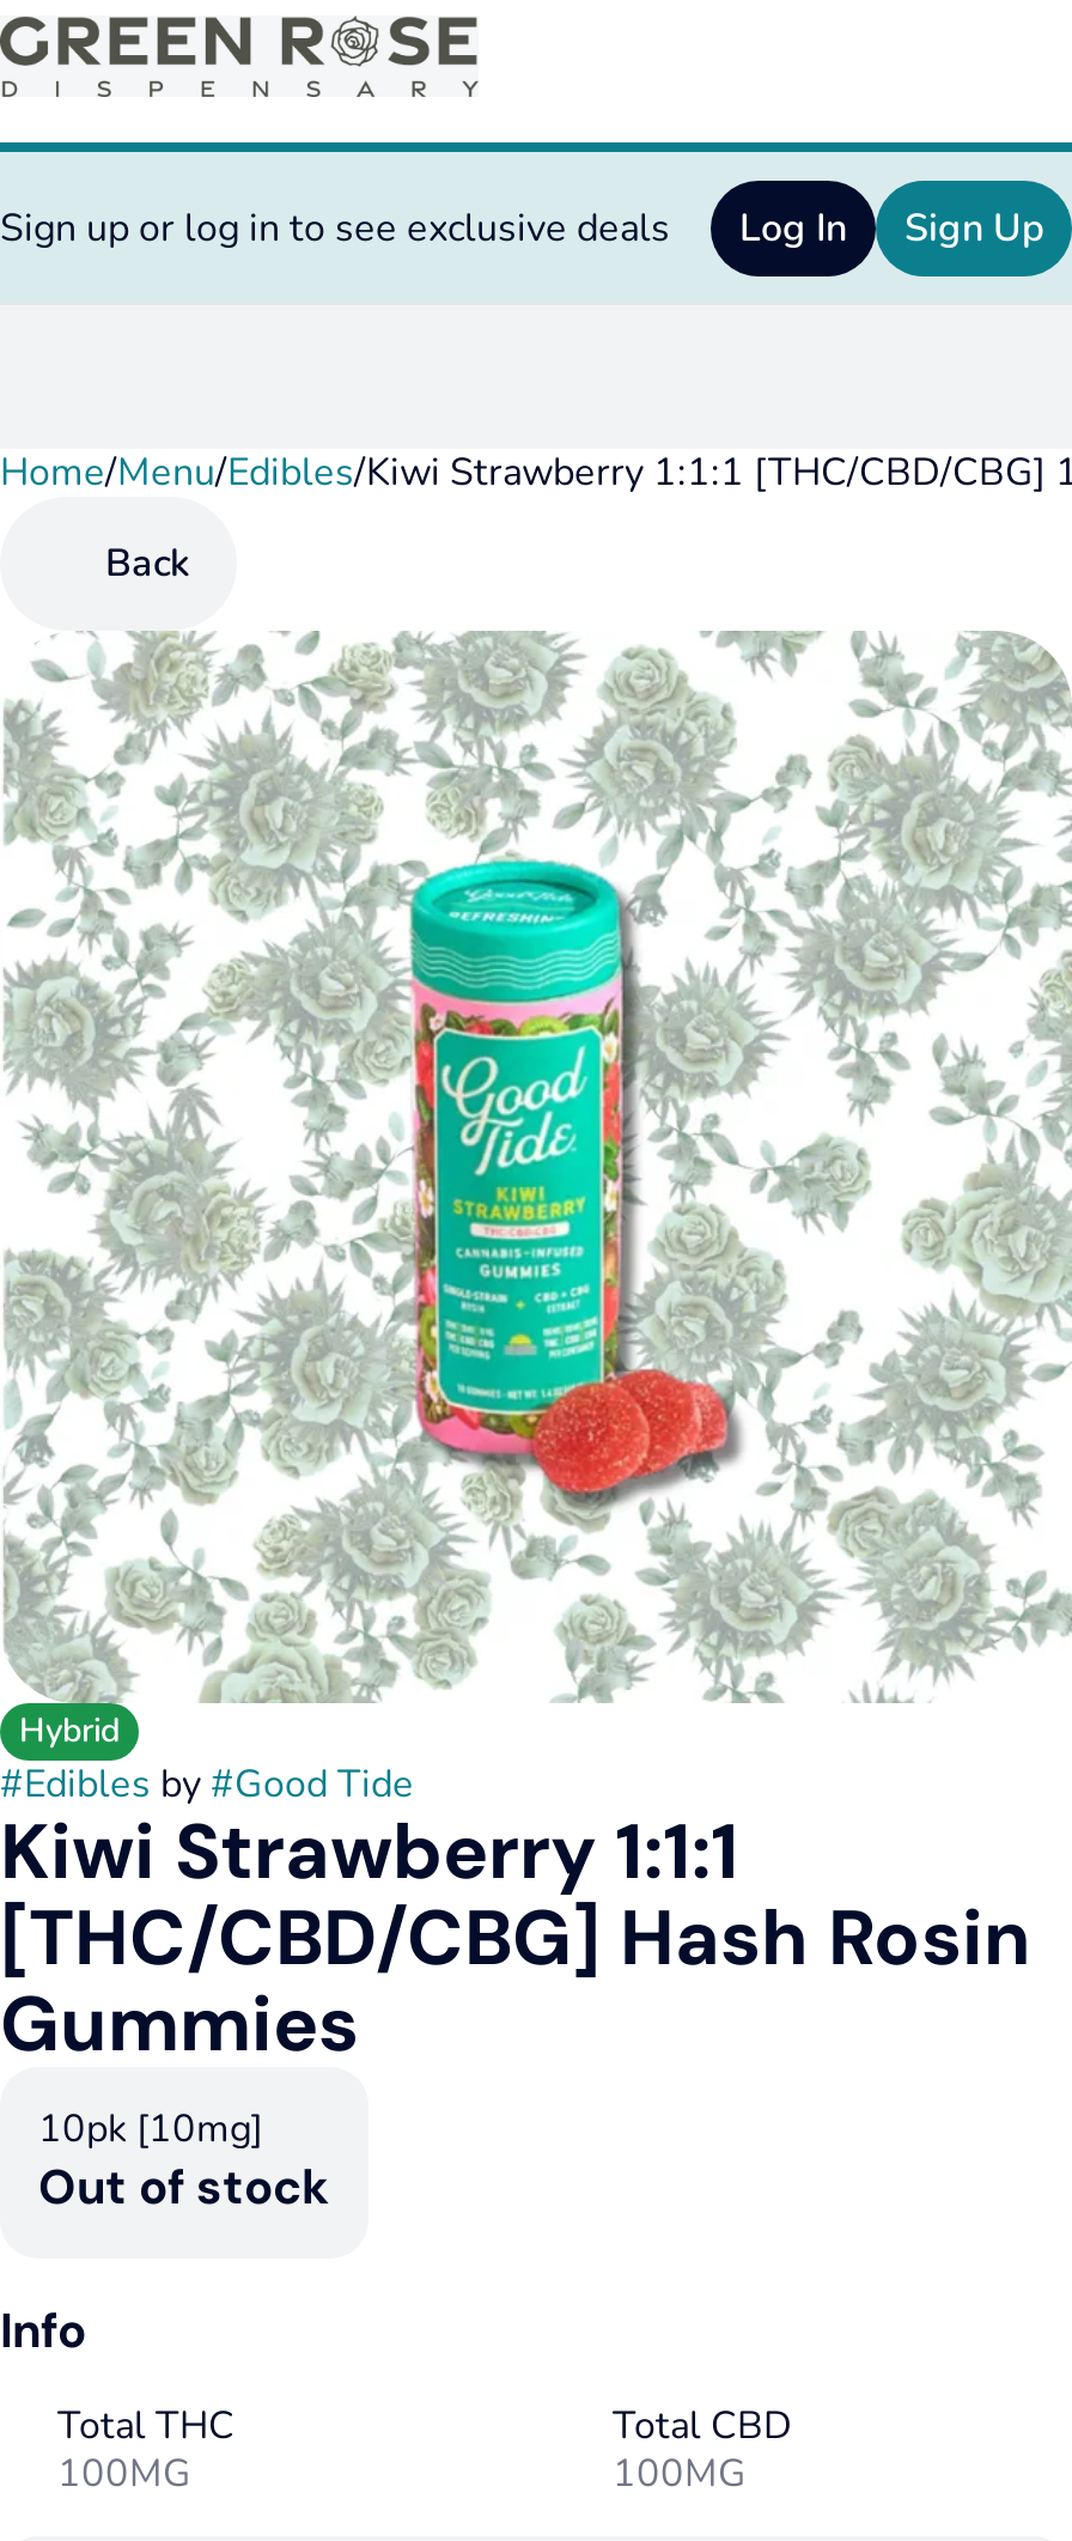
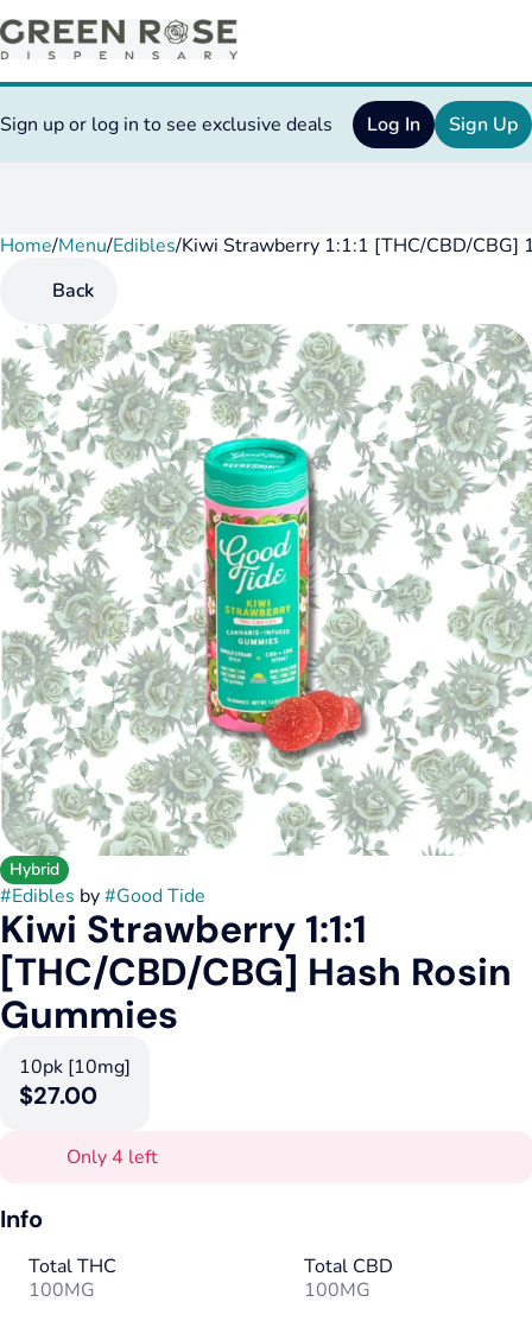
- Out of stock
+ $27.00
+ Only 4 left
